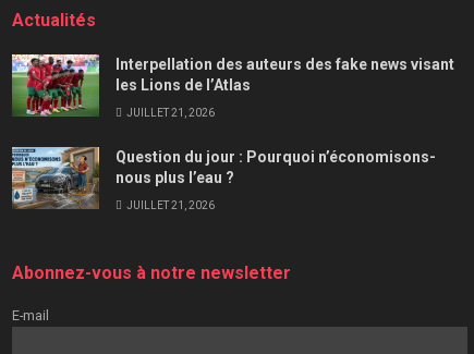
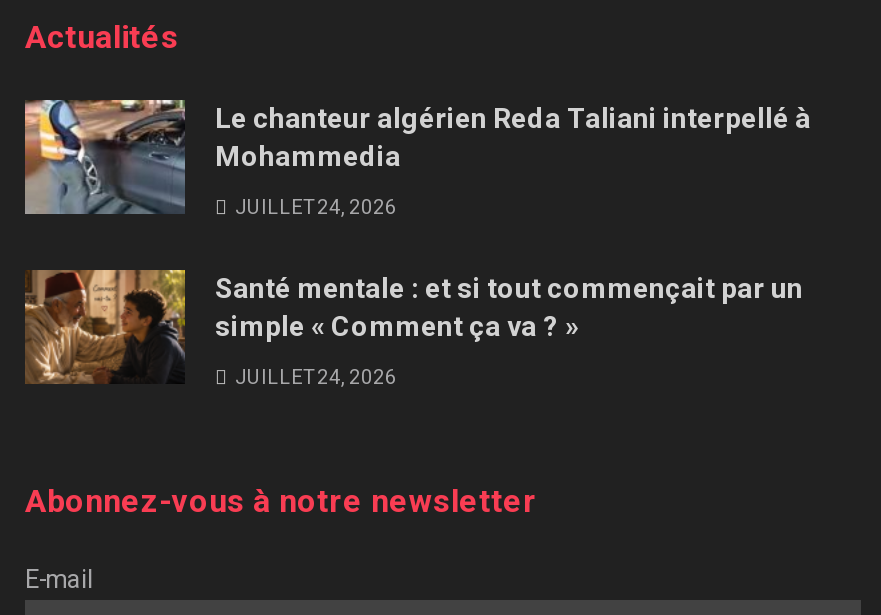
- [image]
- Interpellation des auteurs des fake news visant
- les Lions de l’Atlas
+ [image]
+ Le chanteur algérien Reda Taliani interpellé à
+ Mohammedia

- JUILLET 21, 2026
+ JUILLET 24, 2026

- [image]
- Question du jour : Pourquoi n’économisons-
- nous plus l’eau ?
+ [image]
+ Santé mentale : et si tout commençait par un
+ simple « Comment ça va ? »

- JUILLET 21, 2026
+ JUILLET 24, 2026
